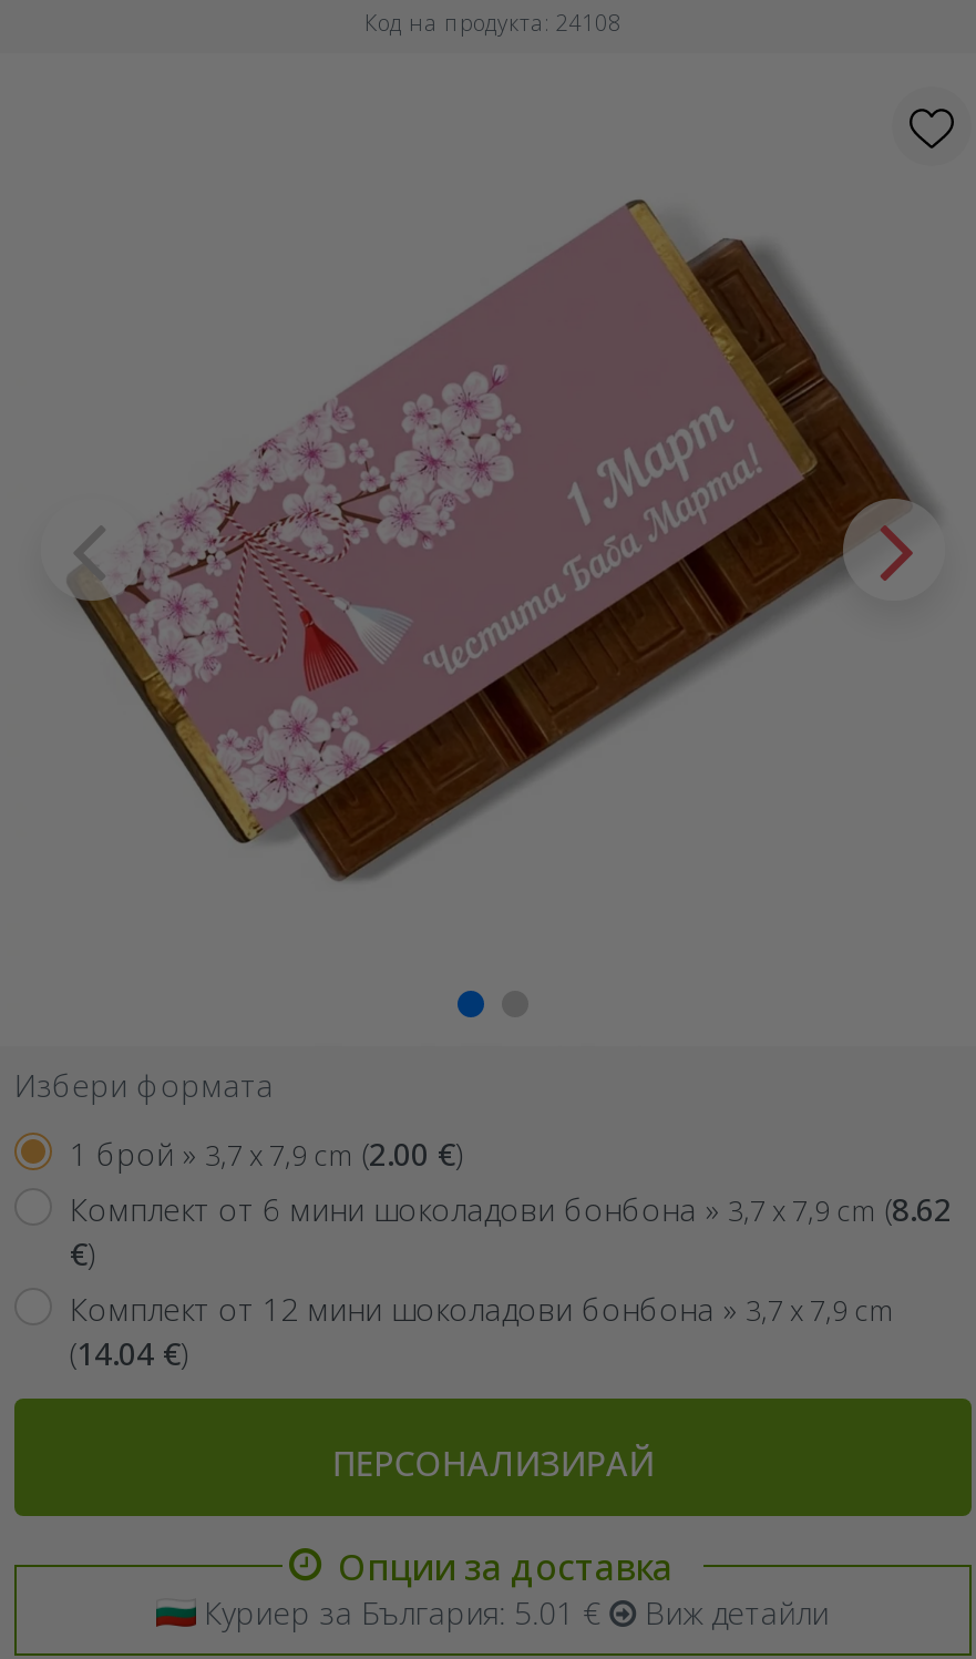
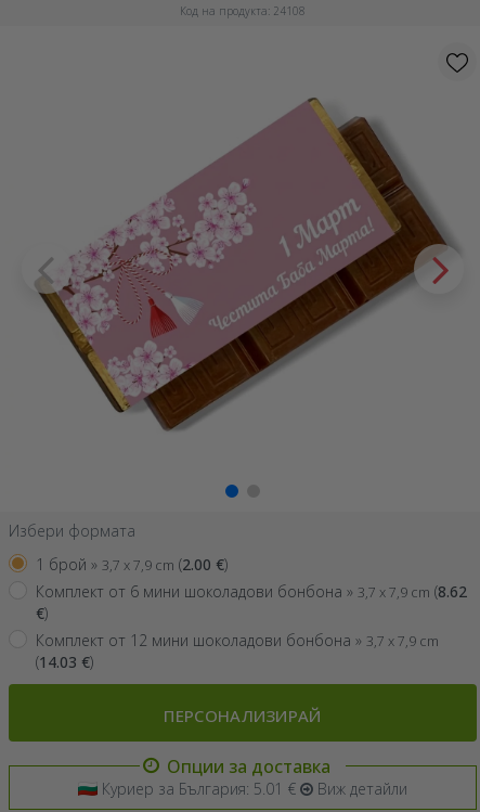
- (14.04 €)
+ (14.03 €)
